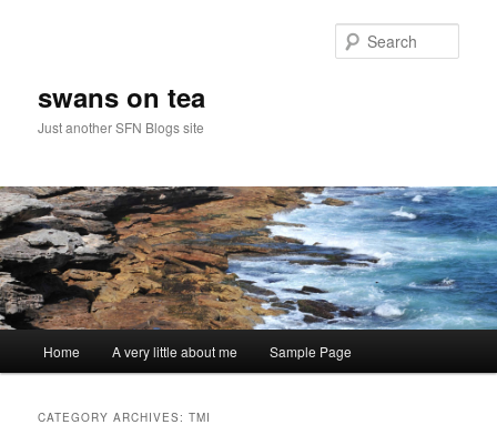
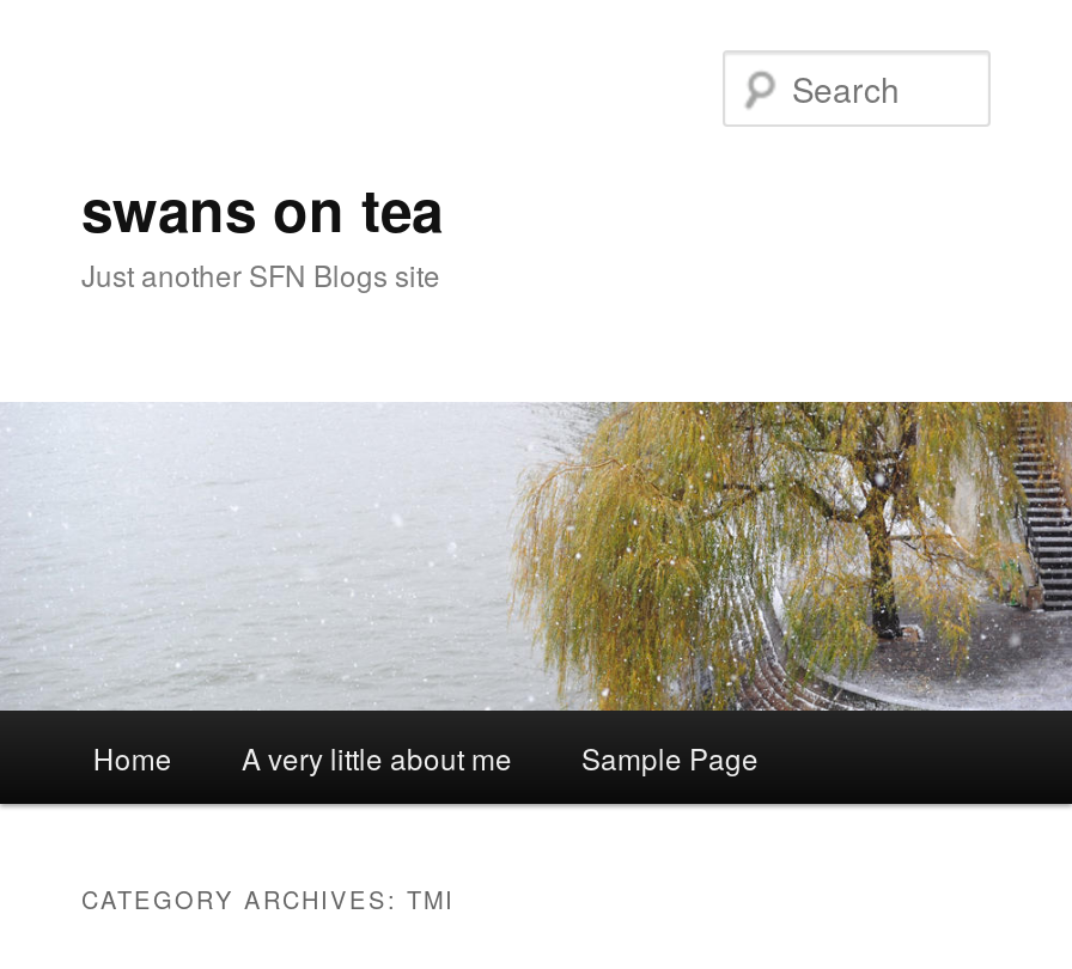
- [image]
+ [image]
